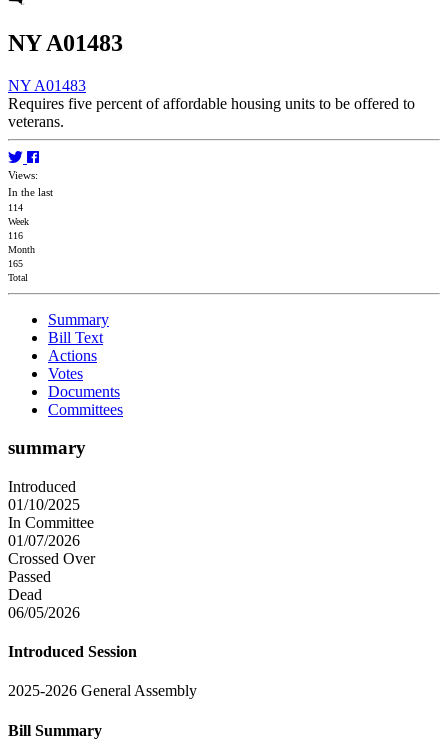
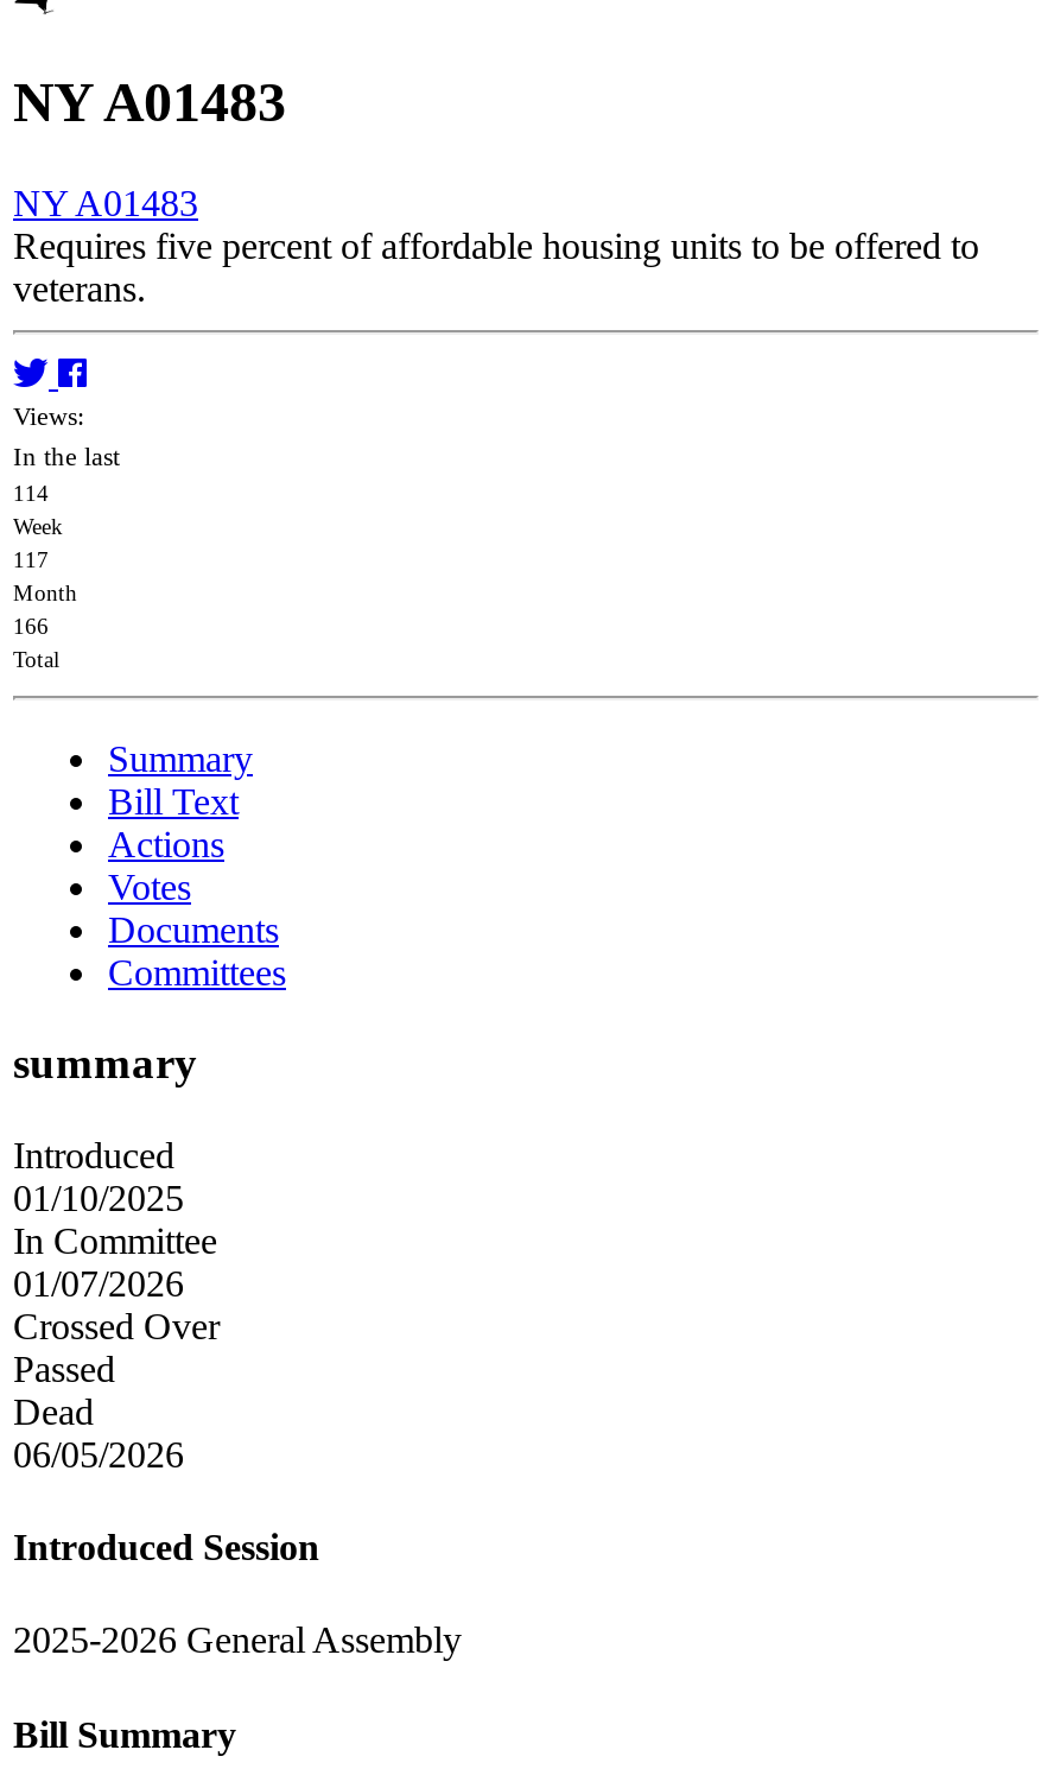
- 116
+ 117

- 165
+ 166
